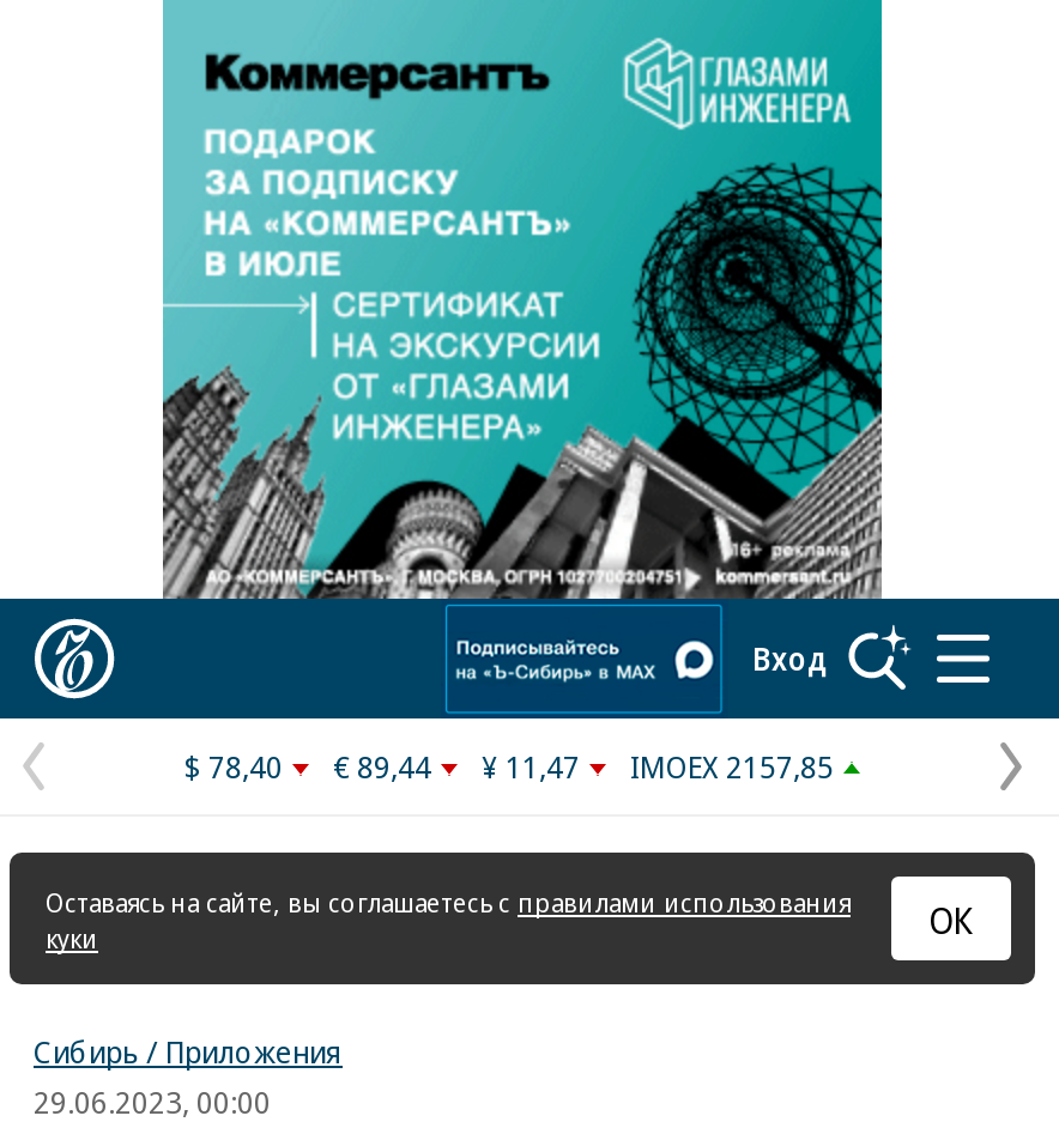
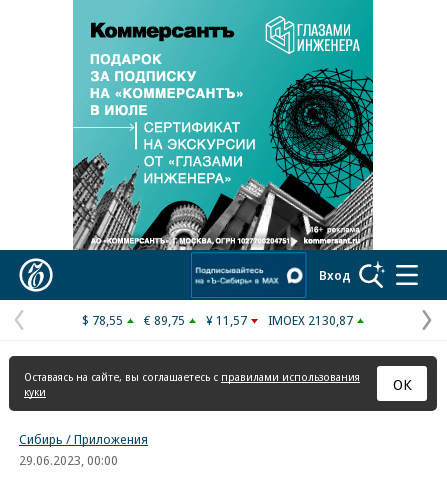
- $ 78,40
+ $ 78,55

- € 89,44
+ € 89,75

- ¥ 11,47
+ ¥ 11,57

- IMOEX 2157,85
+ IMOEX 2130,87
